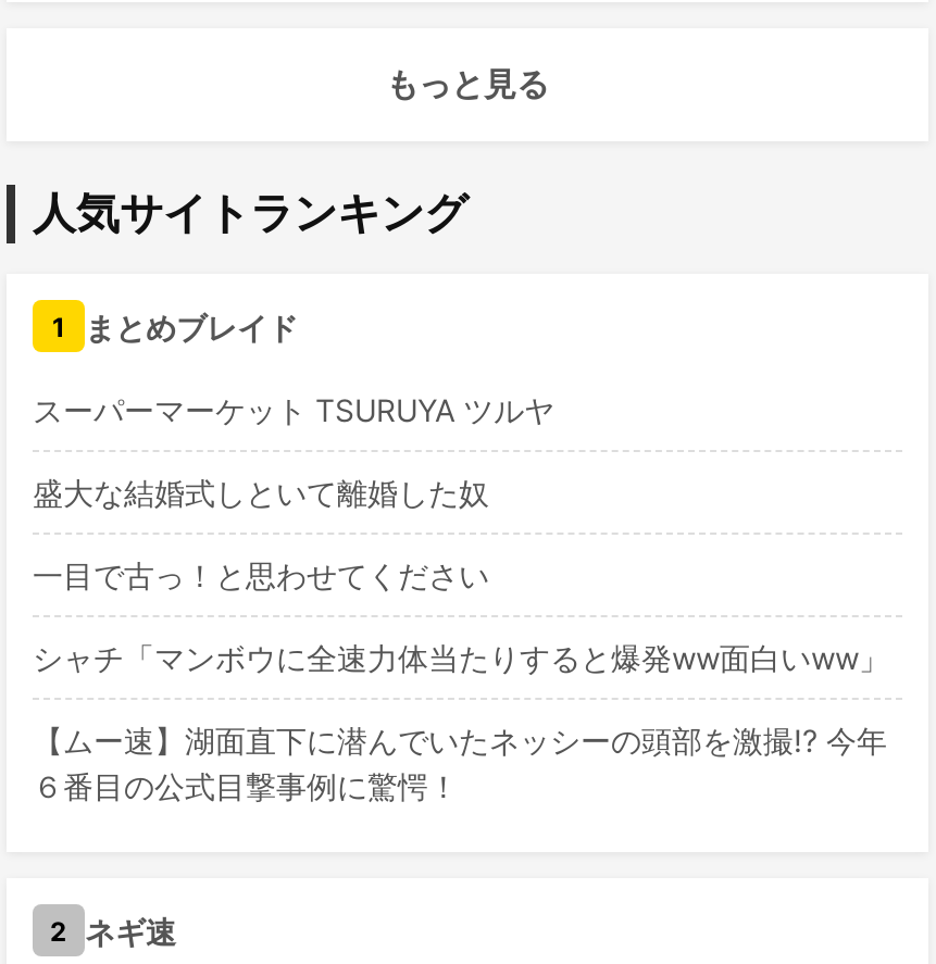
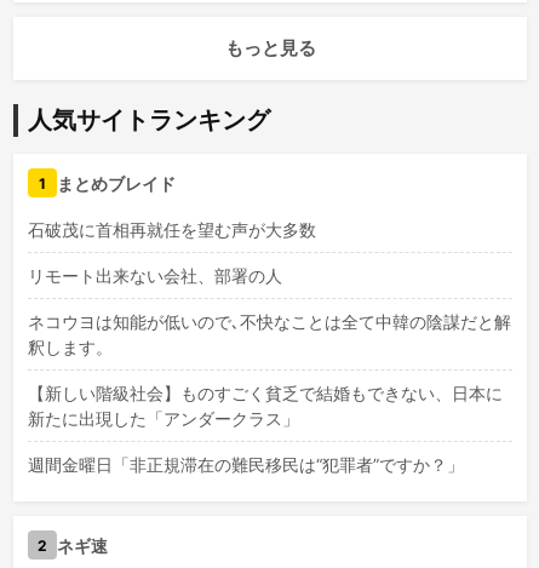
- スーパーマーケット TSURUYA ツルヤ
+ 石破茂に首相再就任を望む声が大多数

- 盛大な結婚式しといて離婚した奴
+ リモート出来ない会社、部署の人

- 一目で古っ！と思わせてください
+ ネコウヨは知能が低いので､不快なことは全て中韓の陰謀だと解
+ 釈します。

- シャチ「マンボウに全速力体当たりすると爆発ww面白いww」
+ 【新しい階級社会】ものすごく貧乏で結婚もできない、日本に
+ 新たに出現した「アンダークラス」

- 【ムー速】湖面直下に潜んでいたネッシーの頭部を激撮!? 今年
- ６番目の公式目撃事例に驚愕！
+ 週間金曜日「非正規滞在の難民移民は“犯罪者”ですか？」
